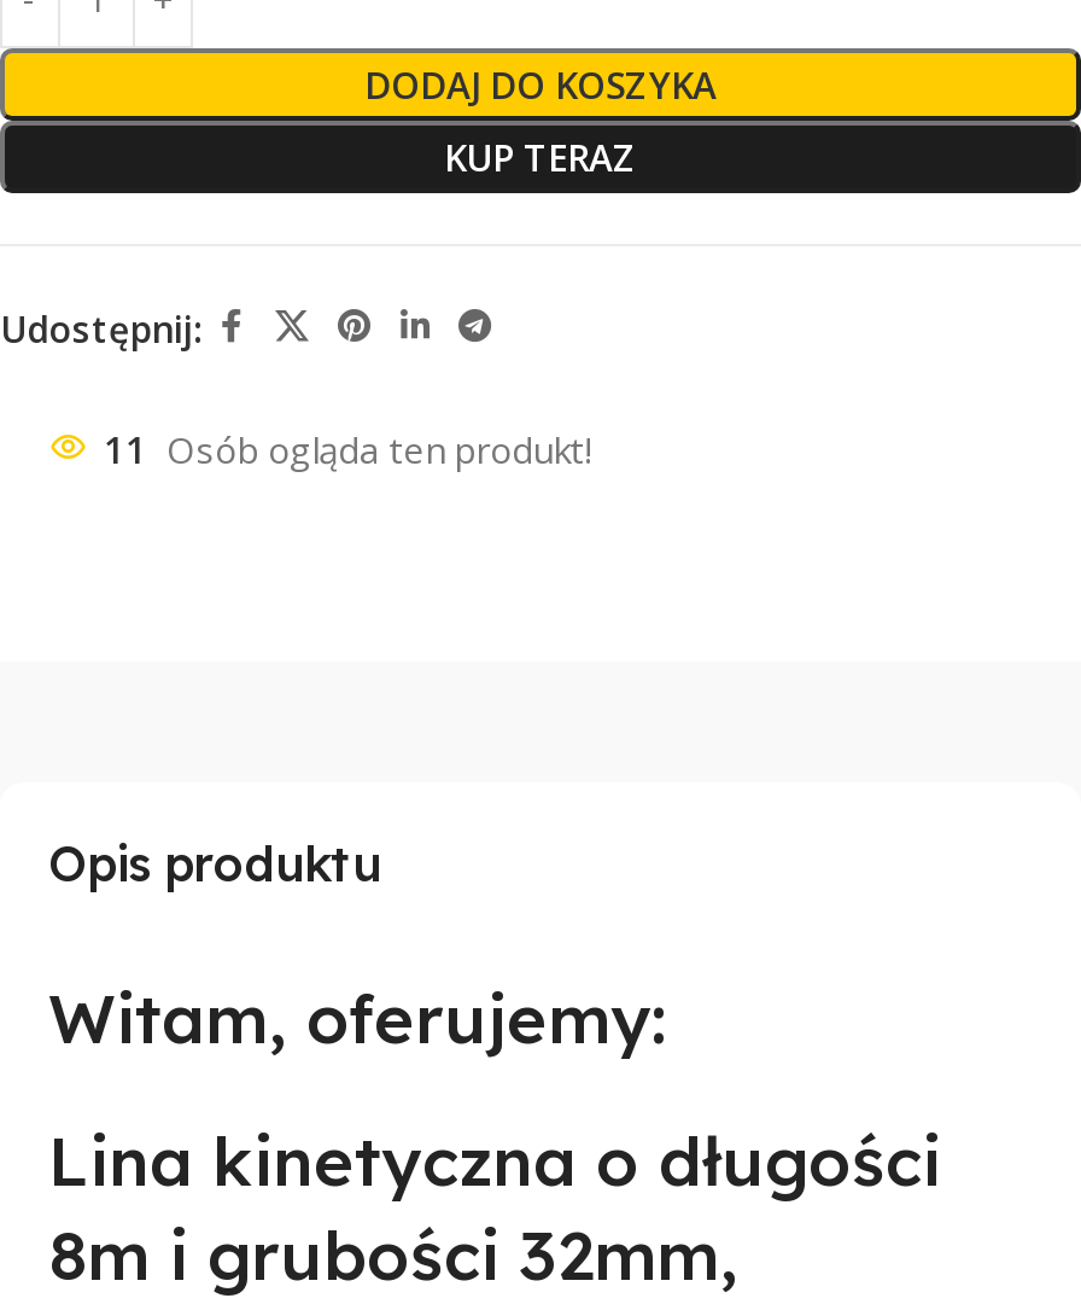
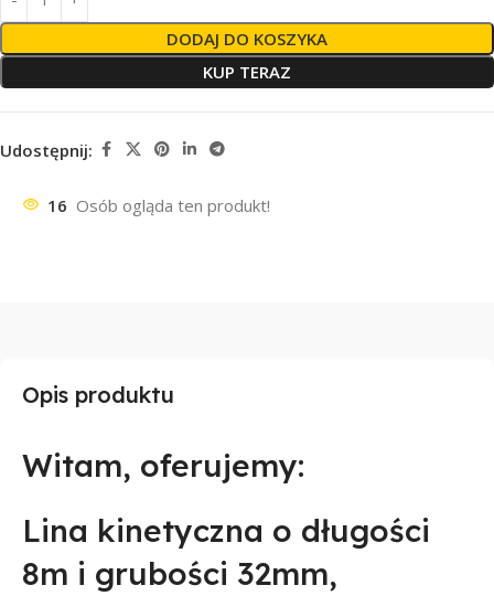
- 11 Osób ogląda ten produkt!
+ 16 Osób ogląda ten produkt!
